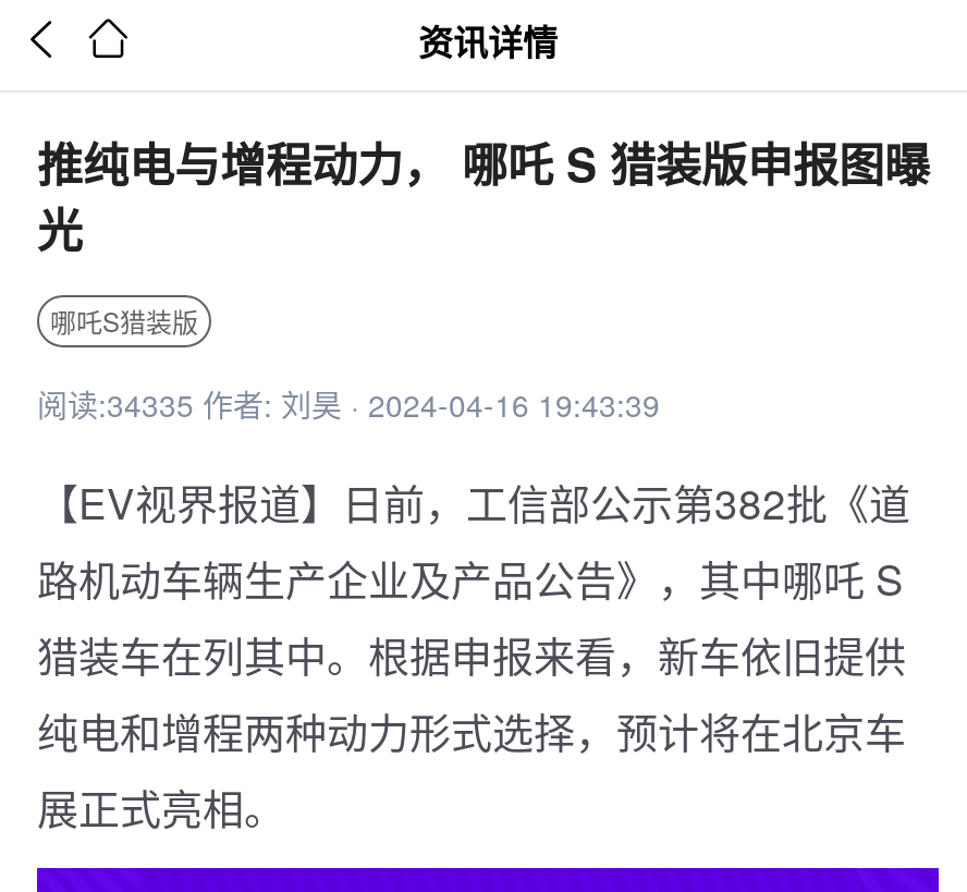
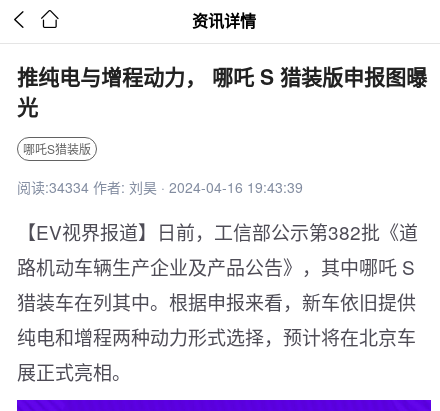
- 阅读:34335 作者: 刘昊 · 2024-04-16 19:43:39
+ 阅读:34334 作者: 刘昊 · 2024-04-16 19:43:39
